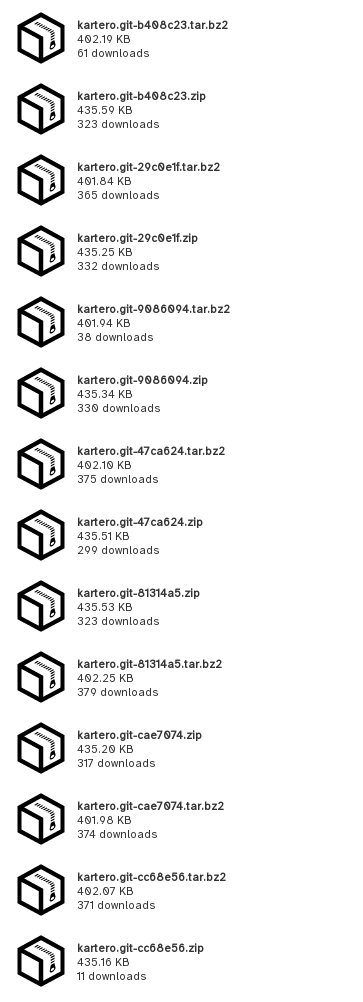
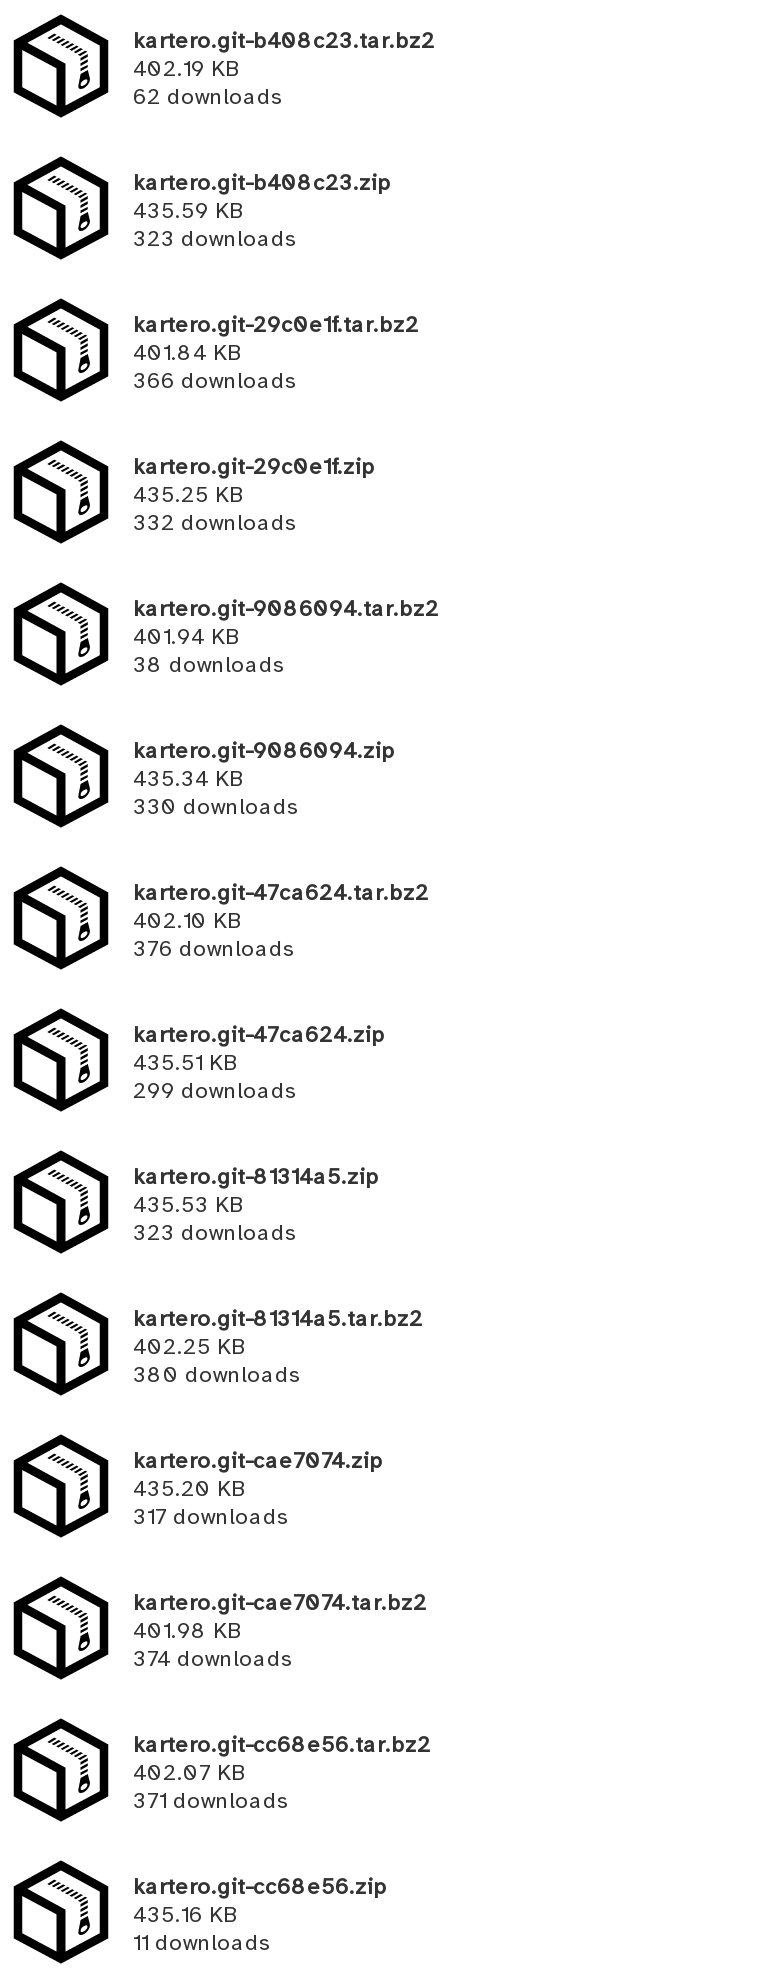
- 61 downloads
+ 62 downloads

- 365 downloads
+ 366 downloads

- 375 downloads
+ 376 downloads

- 379 downloads
+ 380 downloads
